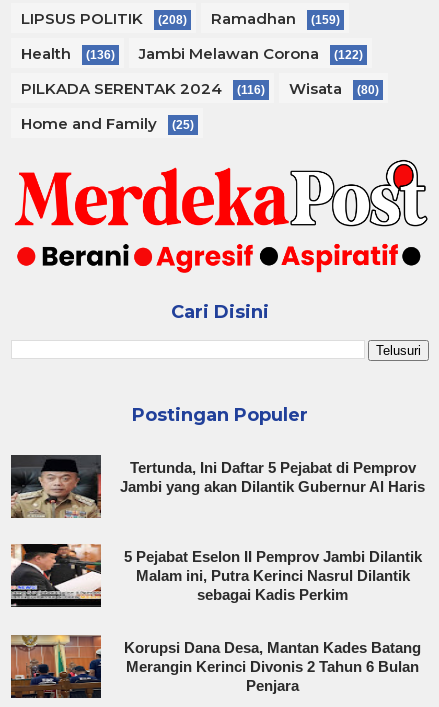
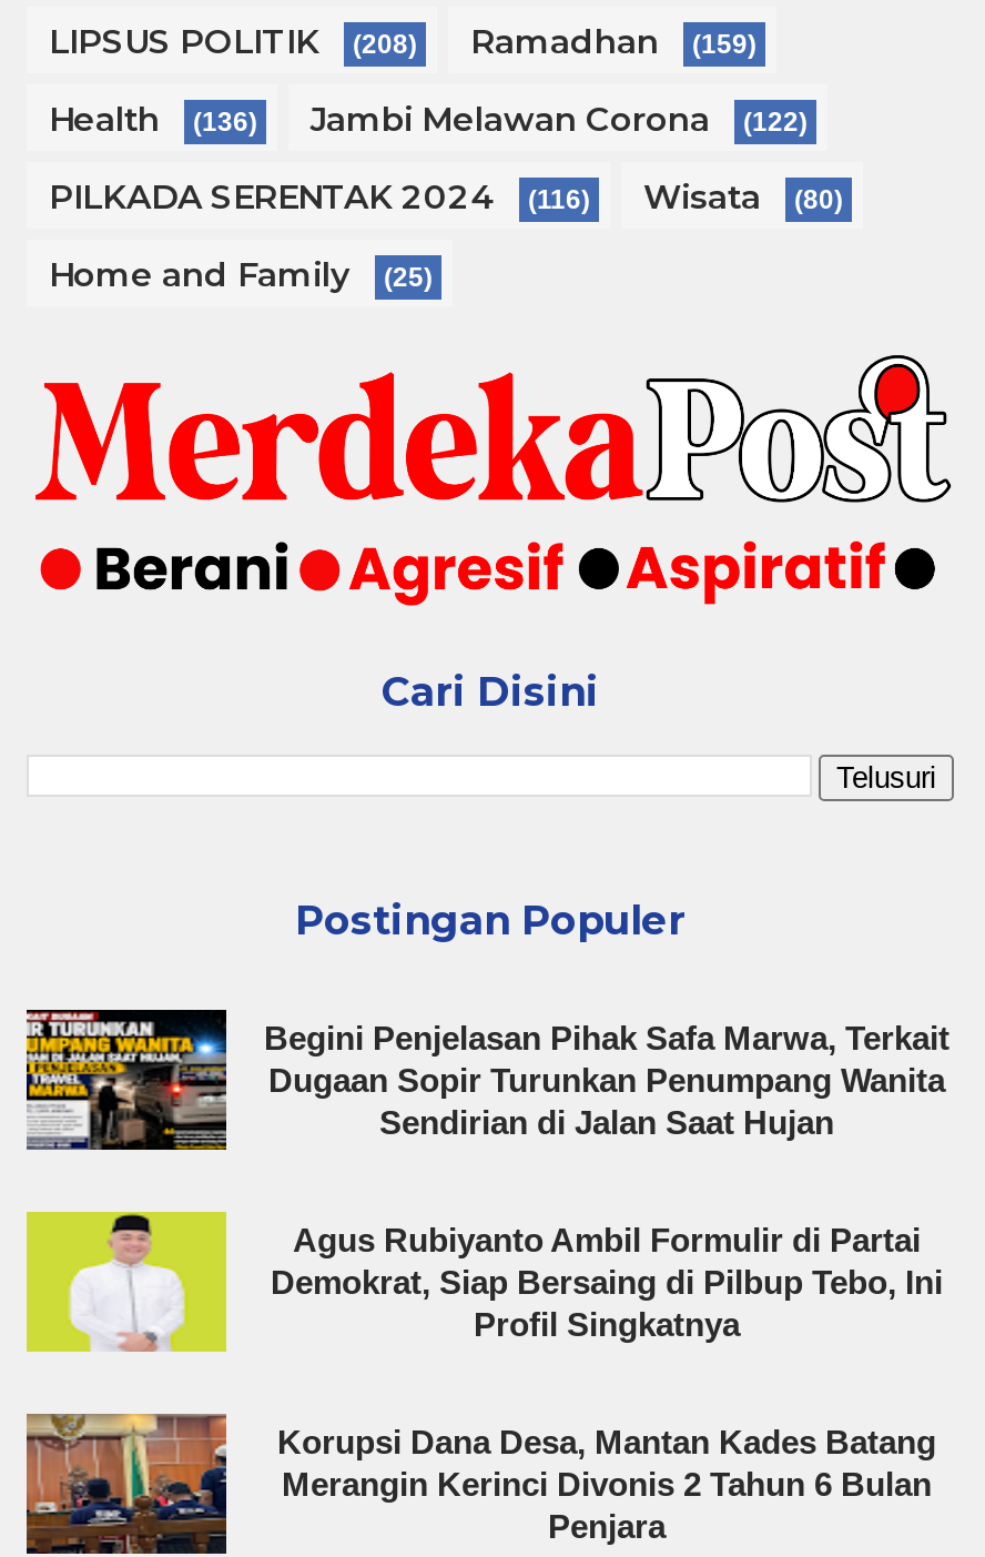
- [image]
- Tertunda, Ini Daftar 5 Pejabat di Pemprov
- Jambi yang akan Dilantik Gubernur Al Haris
+ [image]
+ Begini Penjelasan Pihak Safa Marwa, Terkait
+ Dugaan Sopir Turunkan Penumpang Wanita
+ Sendirian di Jalan Saat Hujan

- [image]
- 5 Pejabat Eselon II Pemprov Jambi Dilantik
- Malam ini, Putra Kerinci Nasrul Dilantik
- sebagai Kadis Perkim
+ [image]
+ Agus Rubiyanto Ambil Formulir di Partai
+ Demokrat, Siap Bersaing di Pilbup Tebo, Ini
+ Profil Singkatnya
